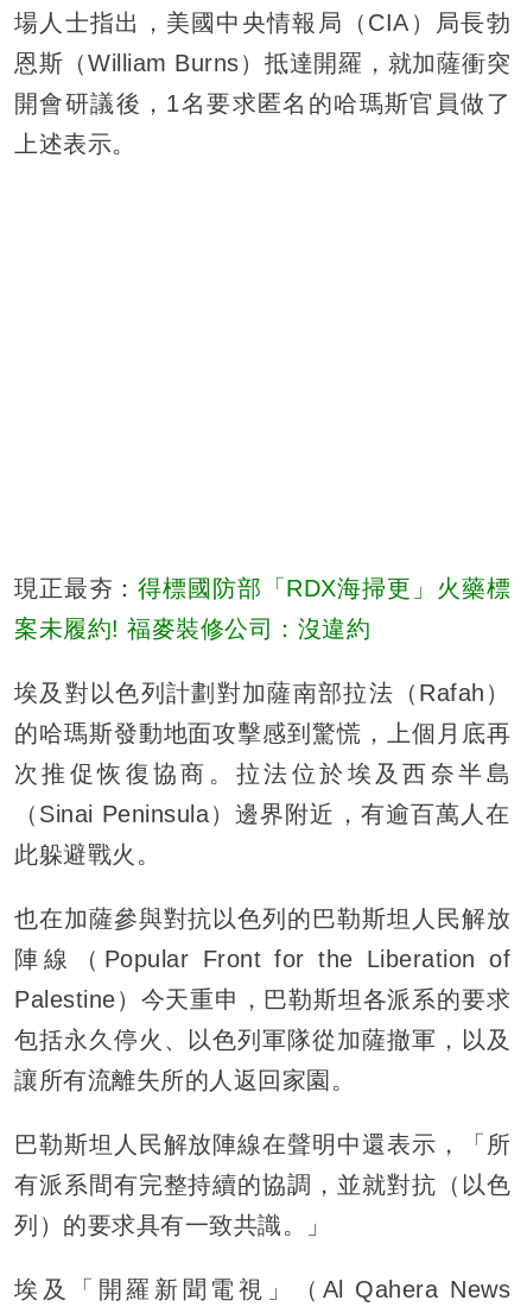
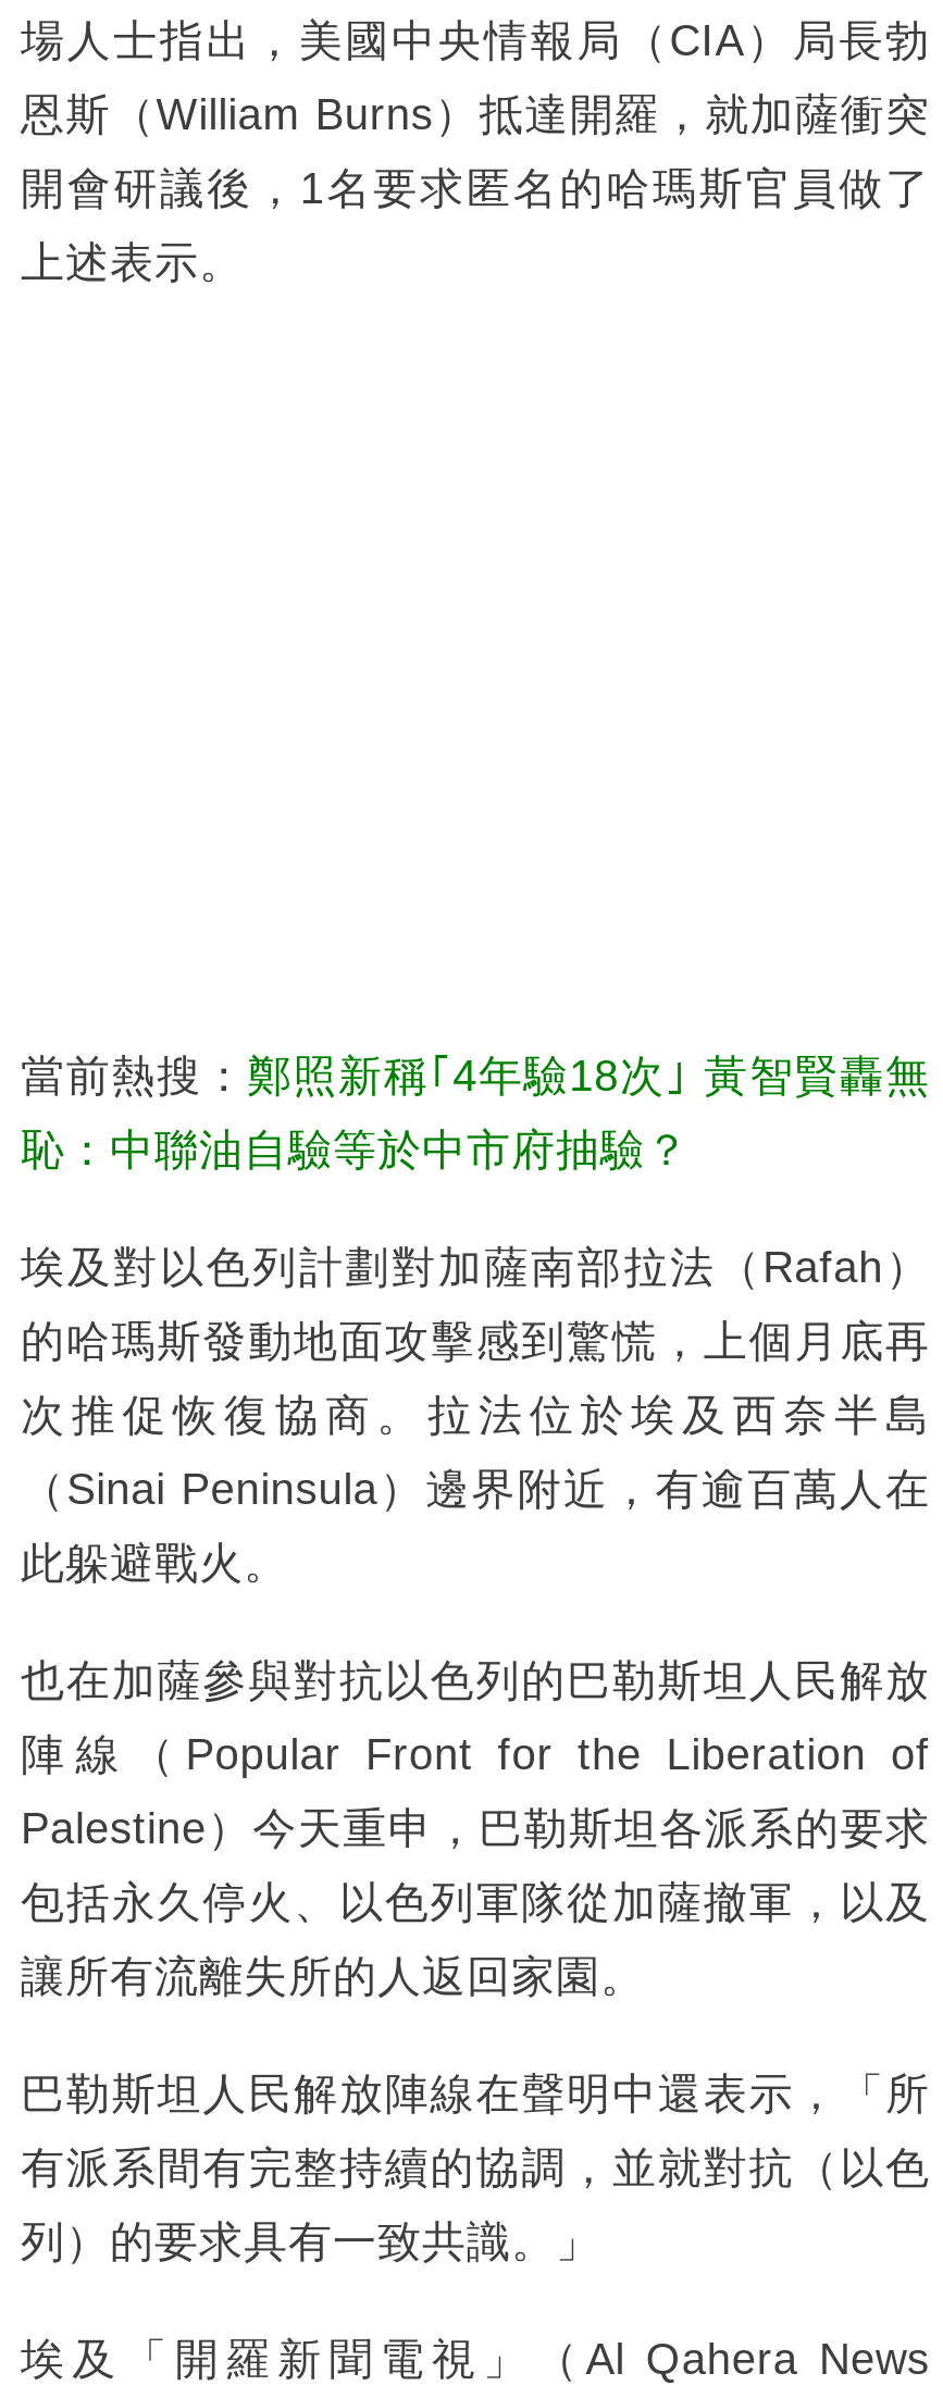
- 現正最夯：得標國防部「RDX海掃更」火藥標
+ 當前熱搜：鄭照新稱｢4年驗18次｣ 黃智賢轟無

- 案未履約! 福麥裝修公司：沒違約
+ 恥：中聯油自驗等於中市府抽驗？
